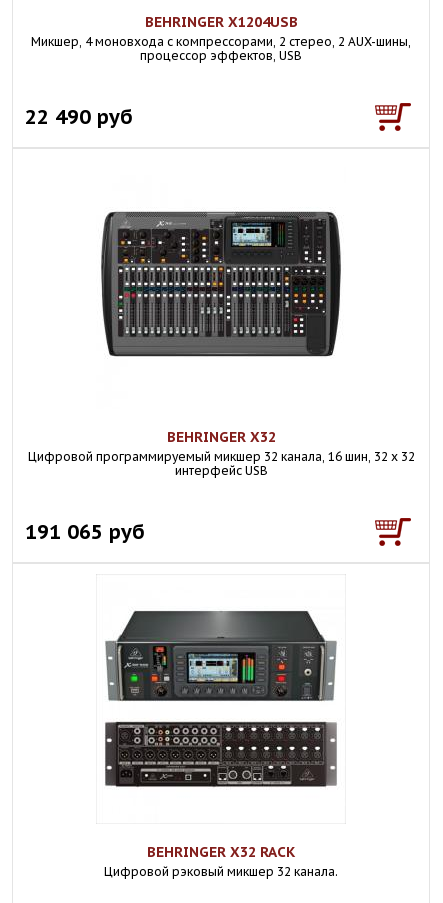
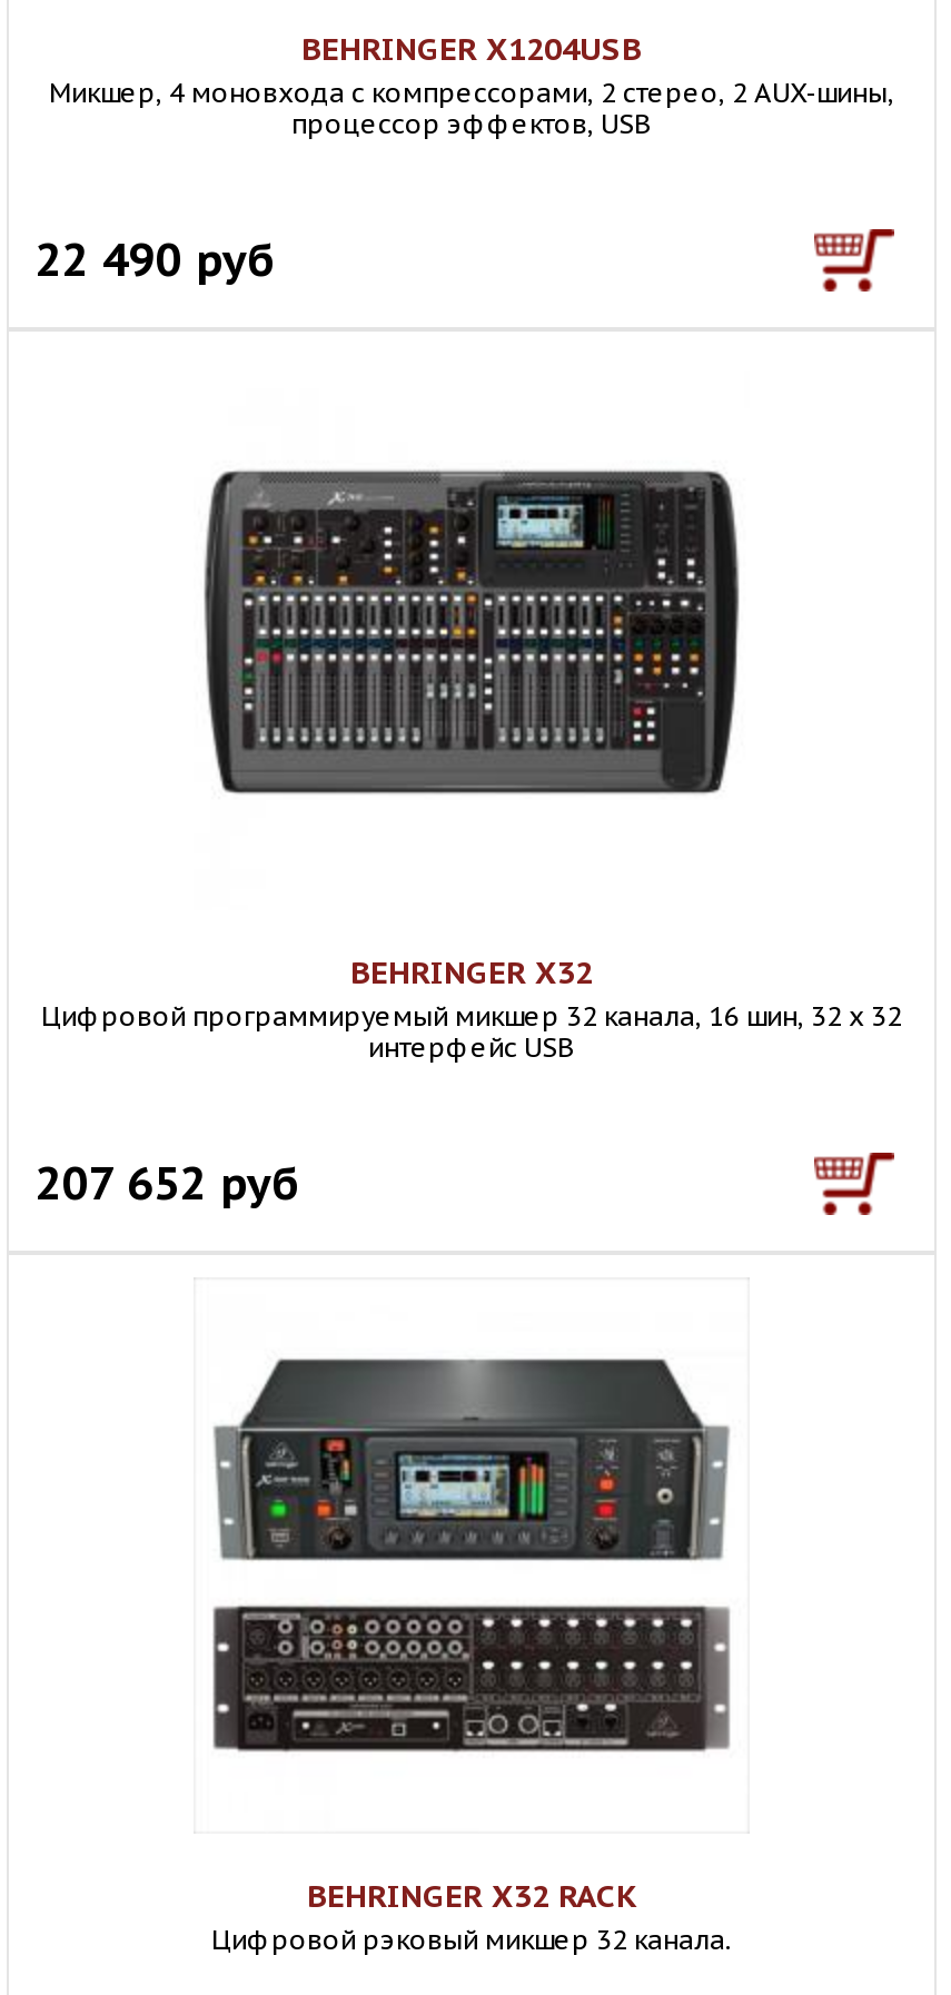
- 191 065 руб
+ 207 652 руб
